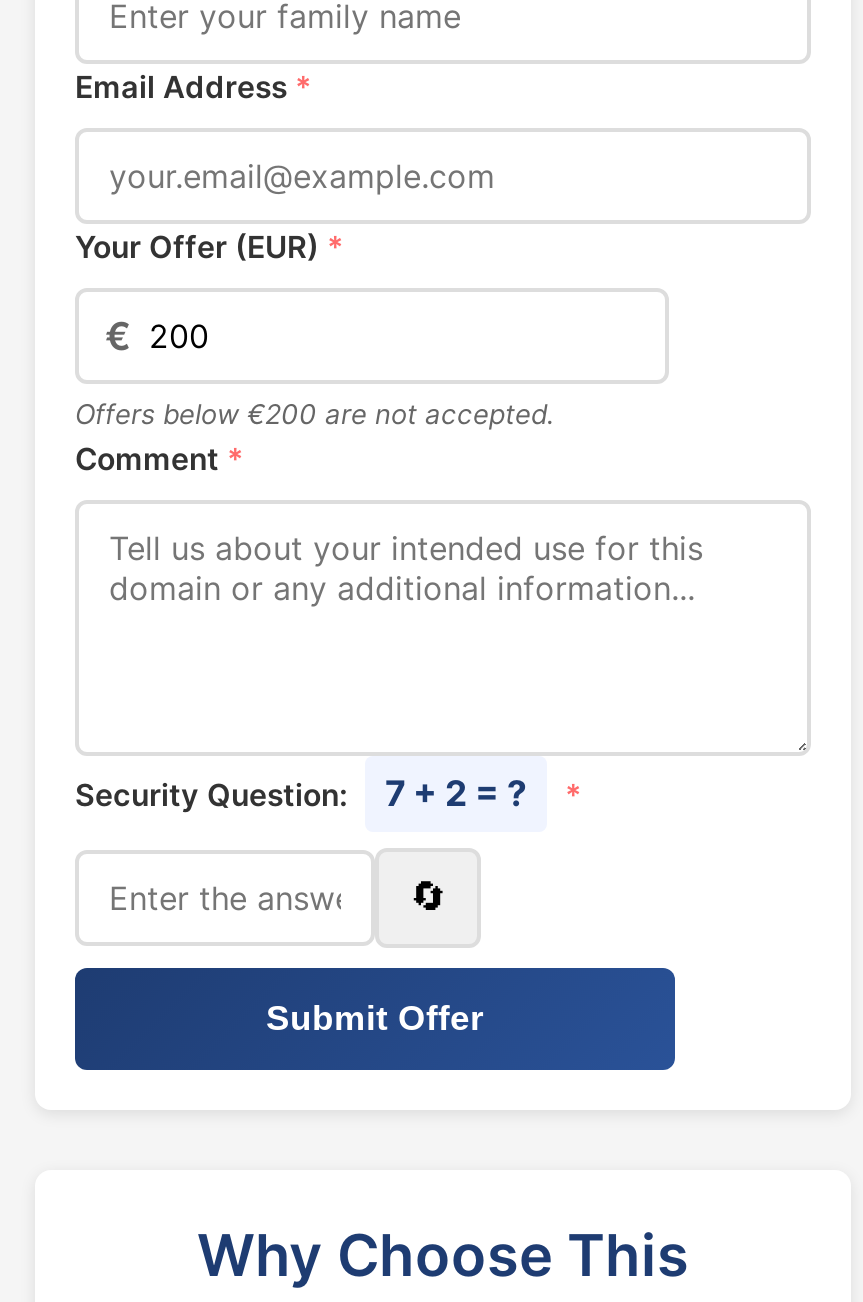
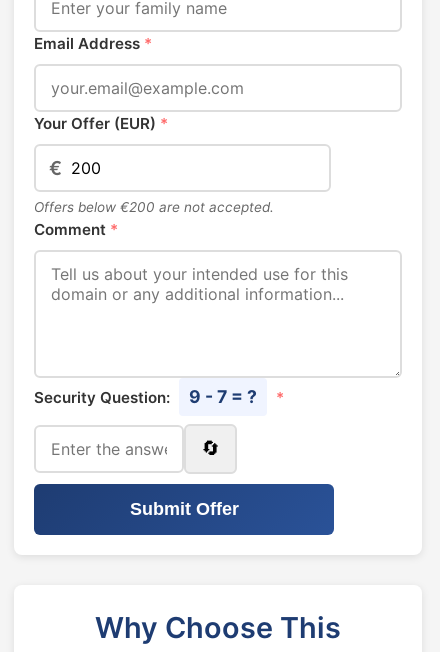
- 7 + 2 = ?
+ 9 - 7 = ?
